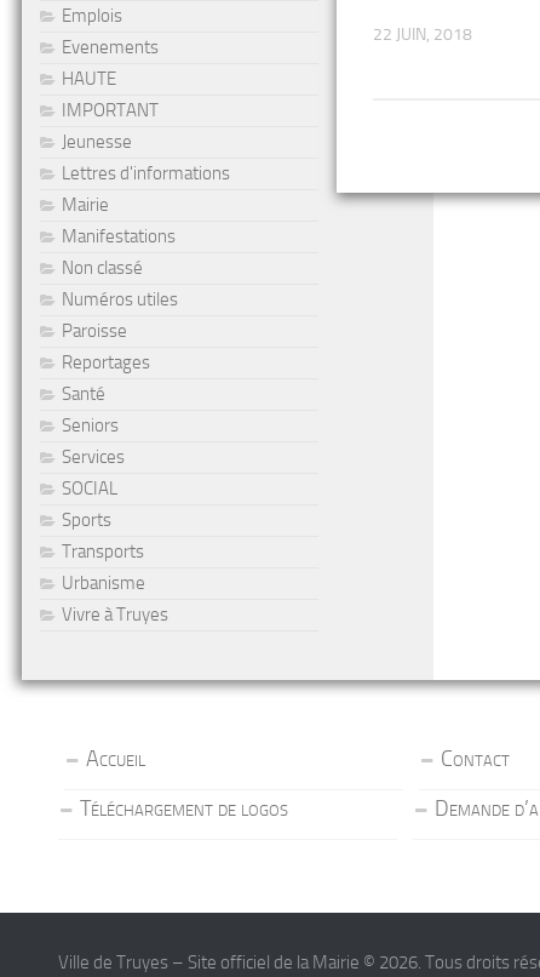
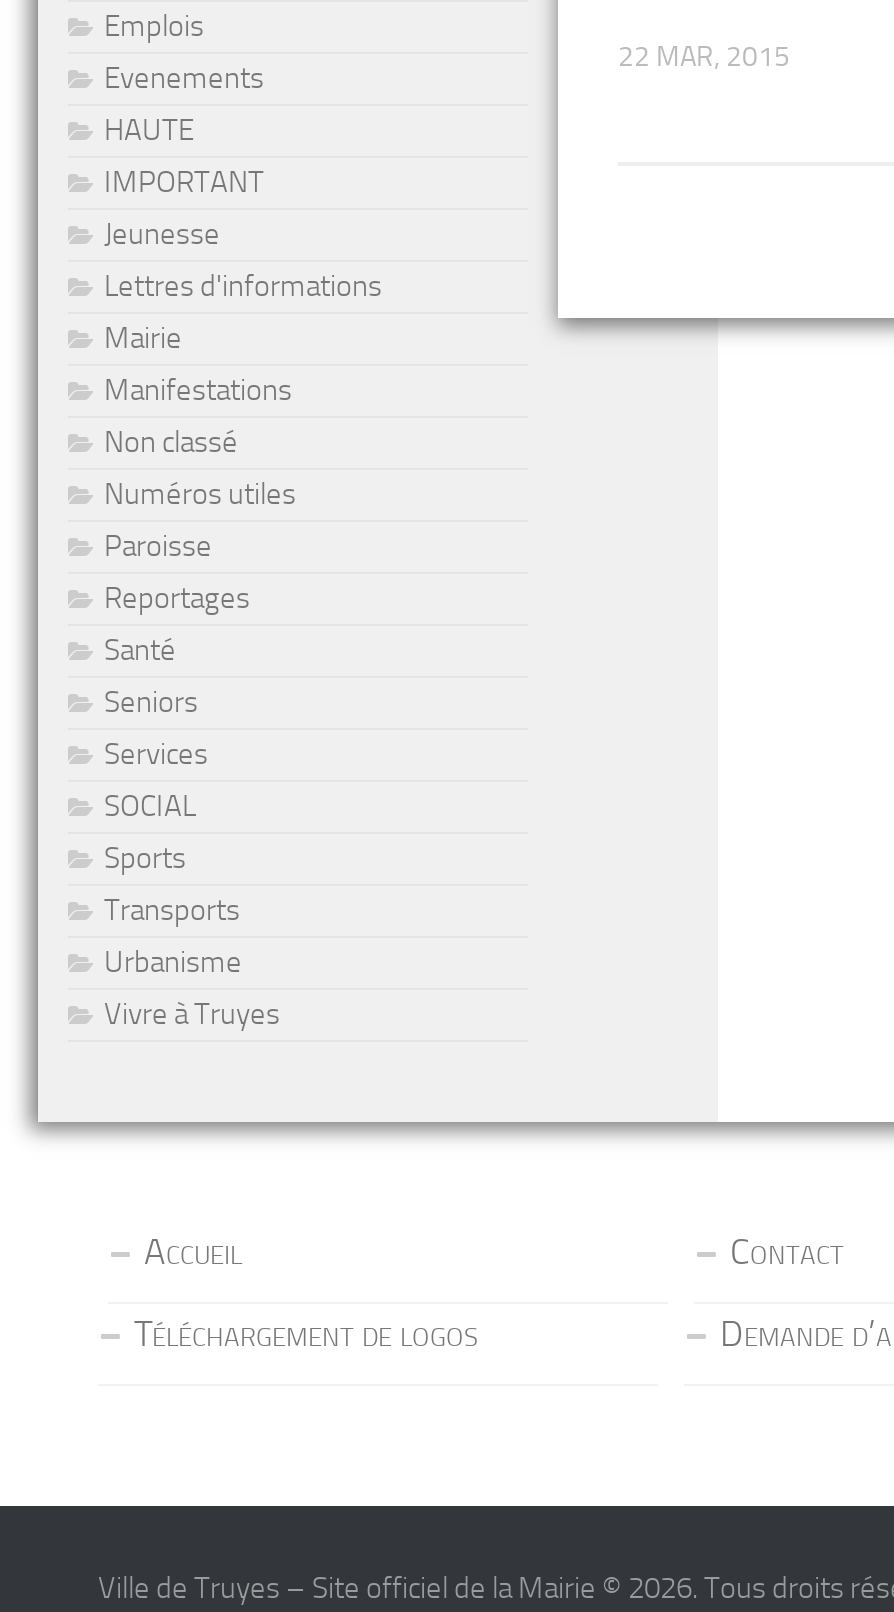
- 22 JUIN, 2018
+ 22 MAR, 2015
